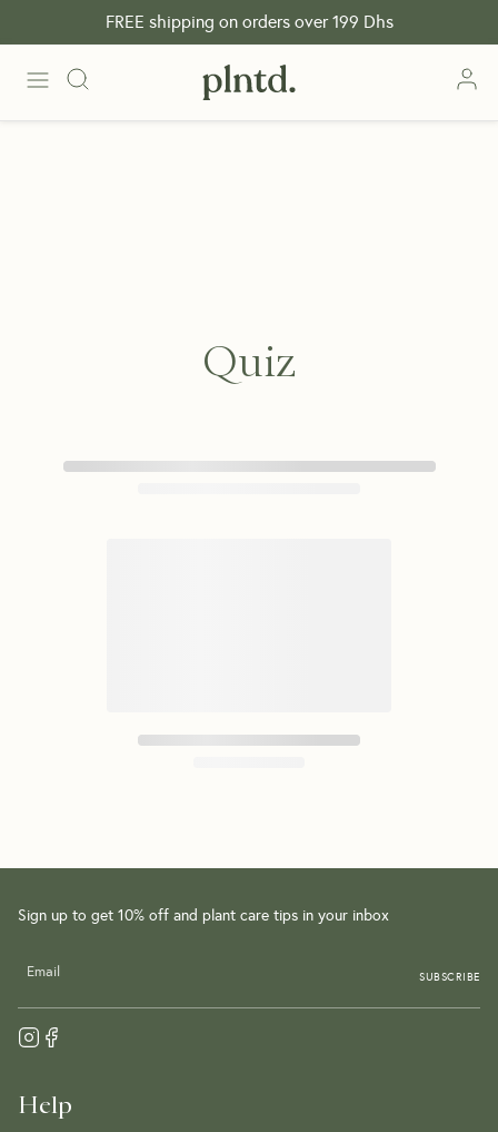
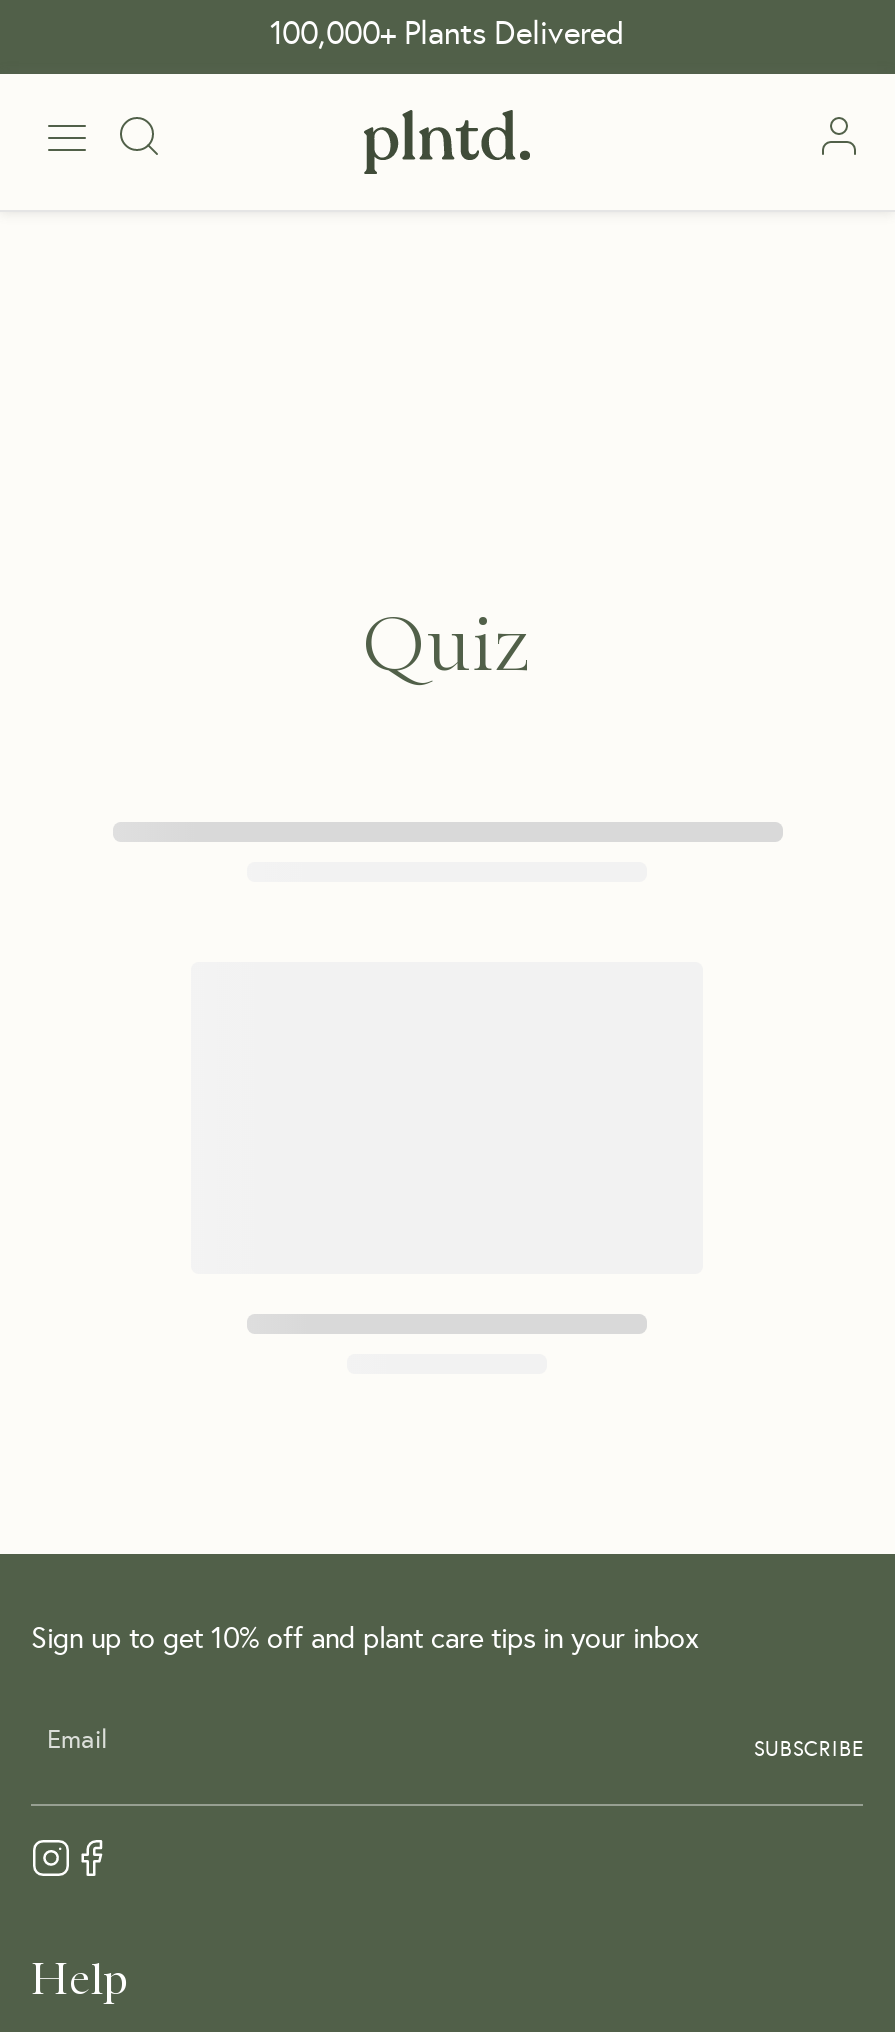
- FREE shipping on orders over 199 Dhs
+ 100,000+ Plants Delivered
